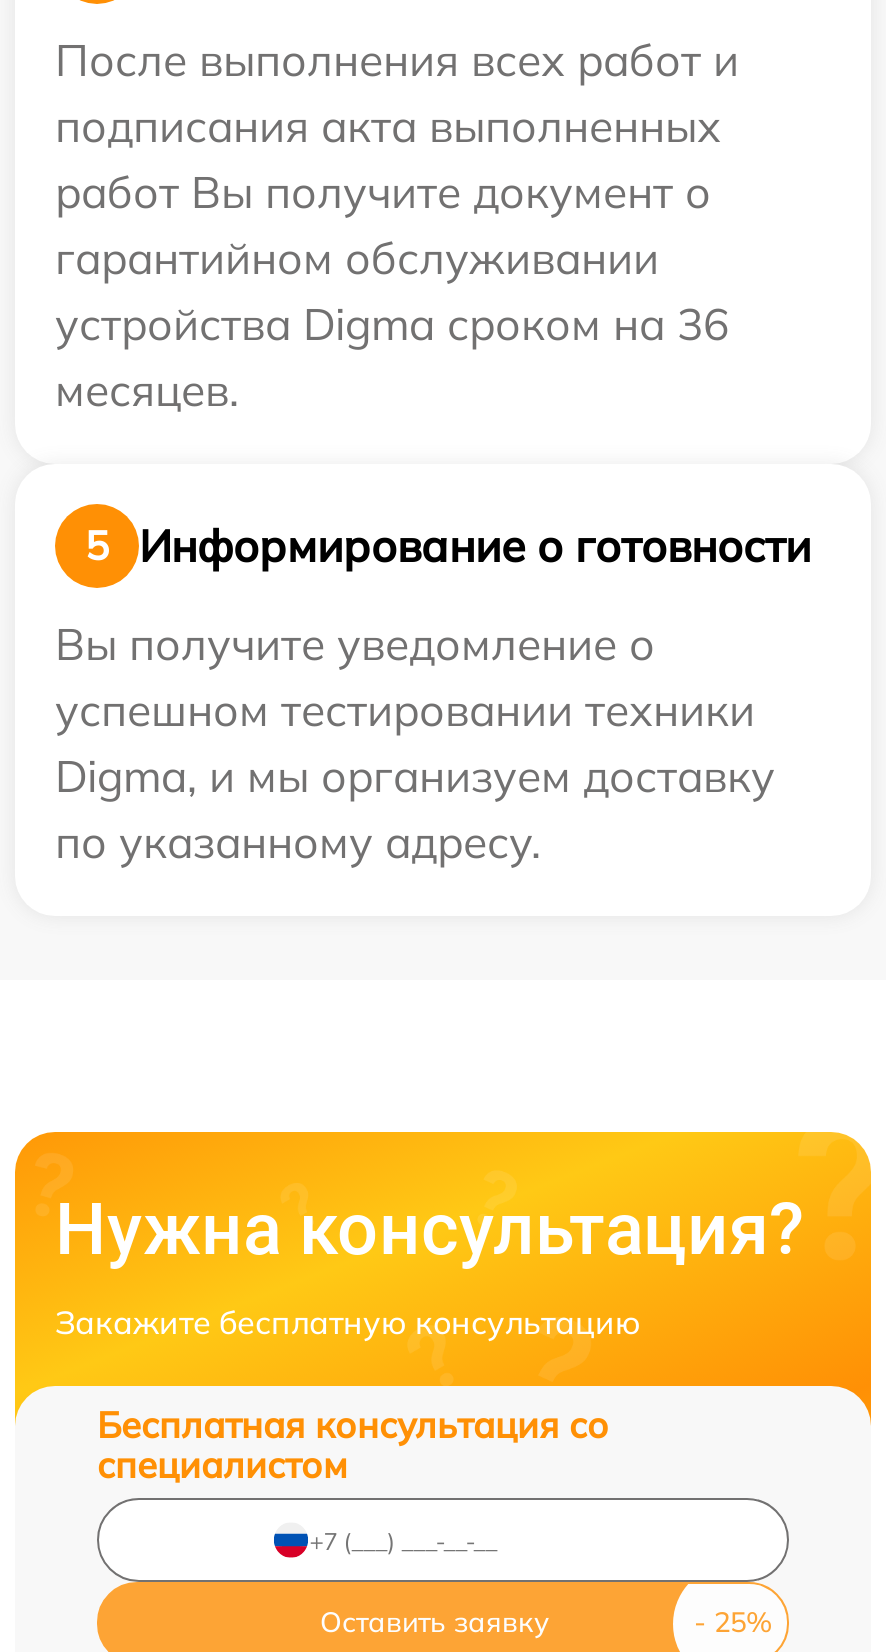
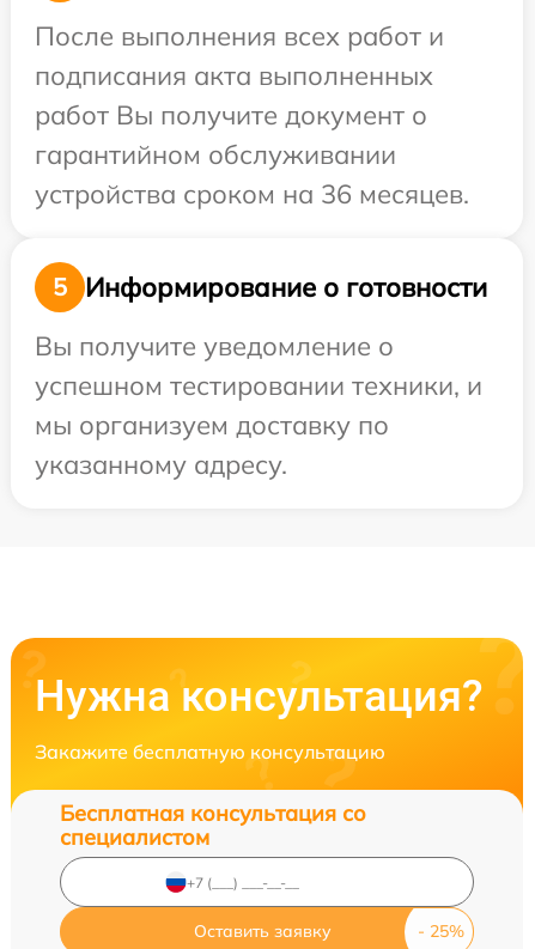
- устройства Digma сроком на 36
- месяцев.
+ устройства сроком на 36 месяцев.

- успешном тестировании техники
- Digma, и мы организуем доставку
- по указанному адресу.
+ успешном тестировании техники, и
+ мы организуем доставку по
+ указанному адресу.
